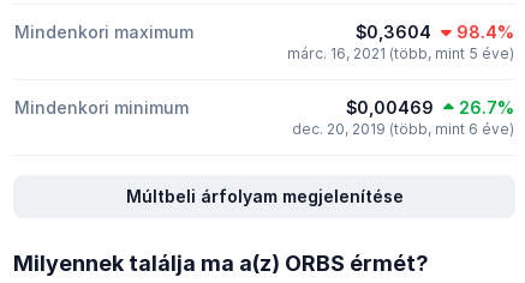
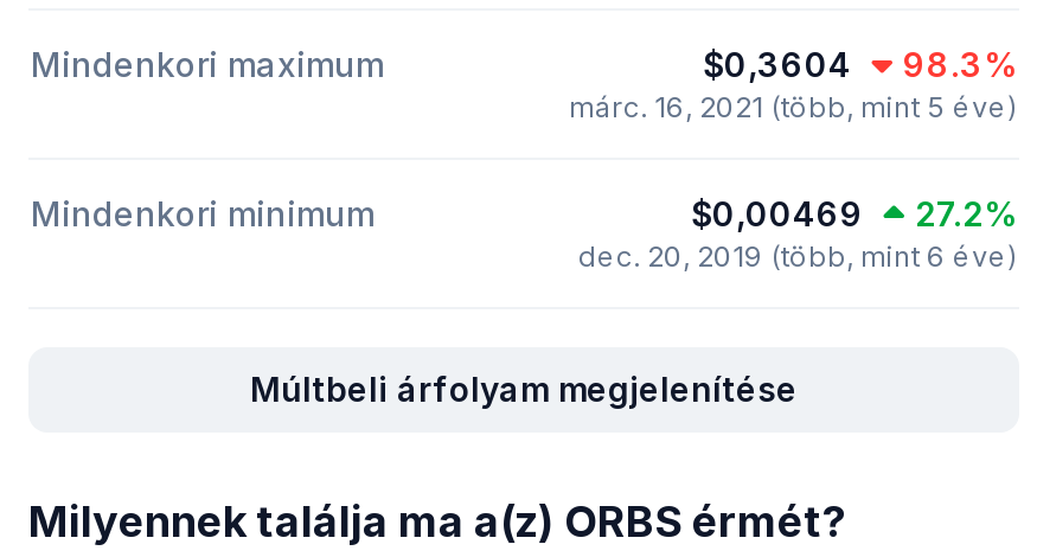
- $0,3604 98.4%
+ $0,3604 98.3%

- $0,00469 26.7%
+ $0,00469 27.2%
